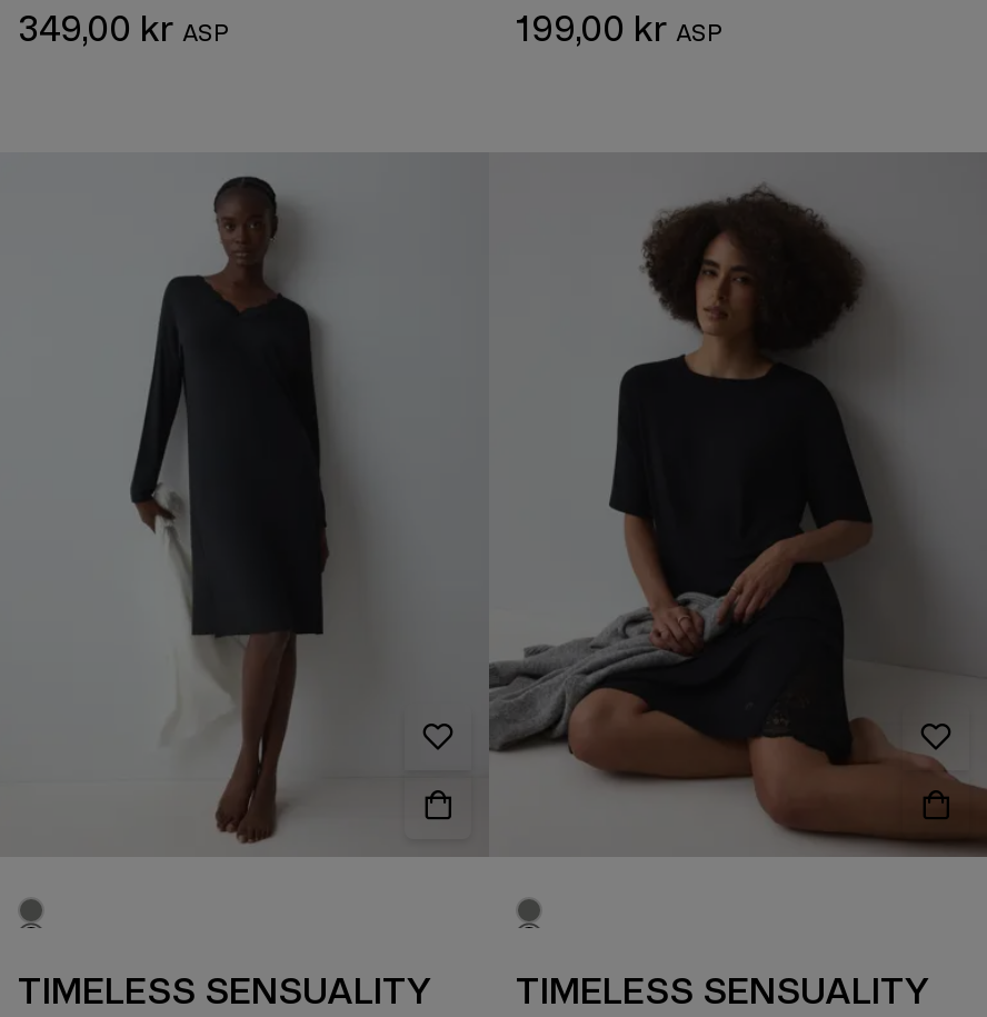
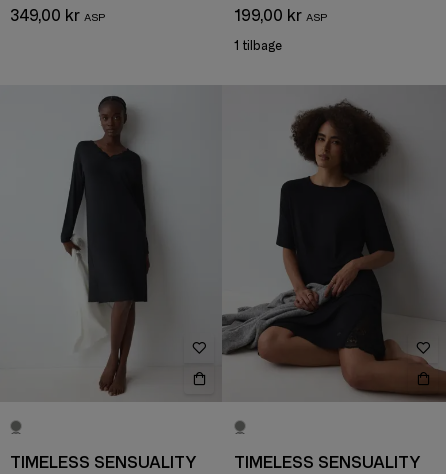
+ 1 tilbage
